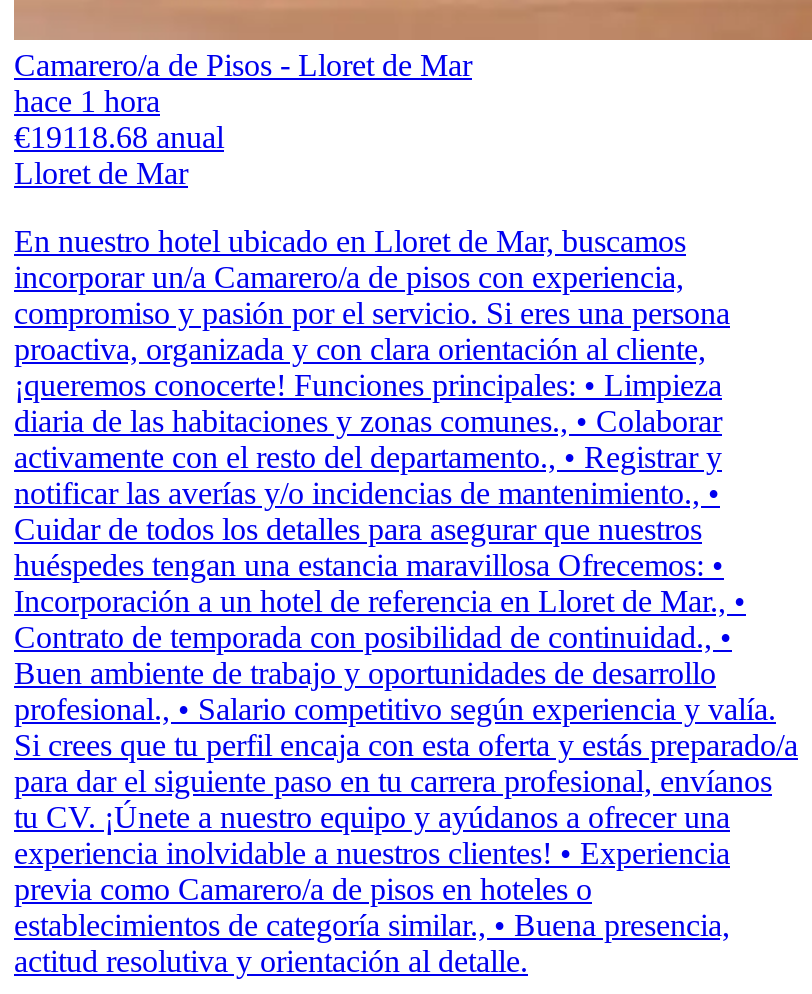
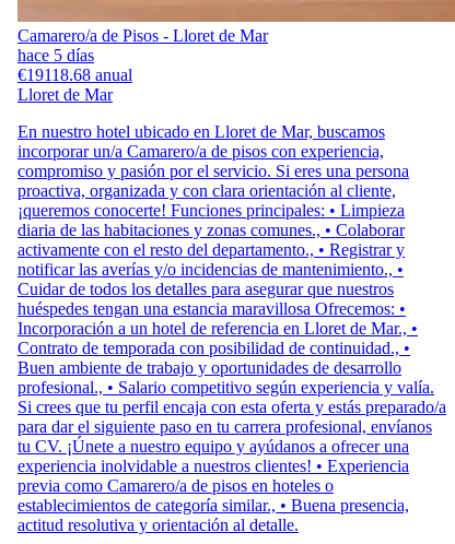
- hace 1 hora
+ hace 5 días
